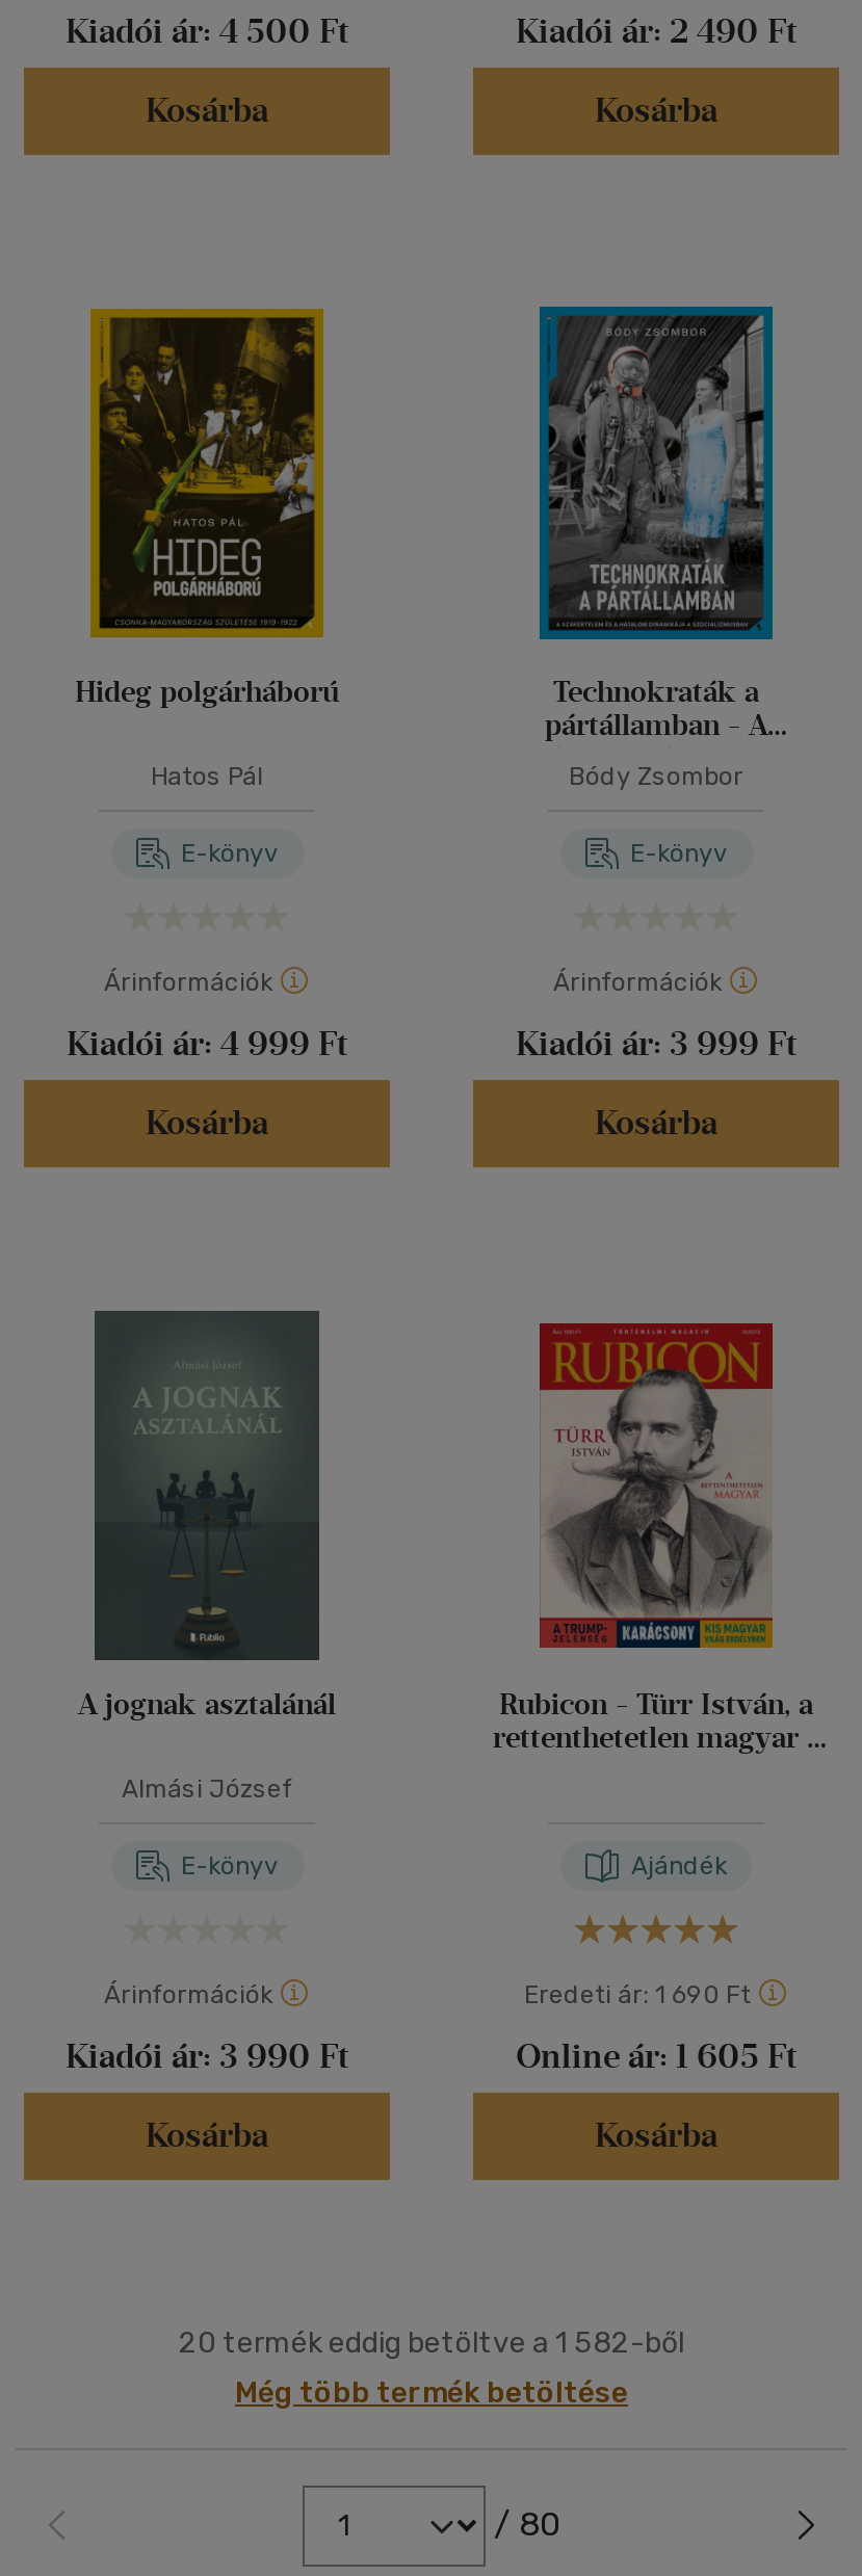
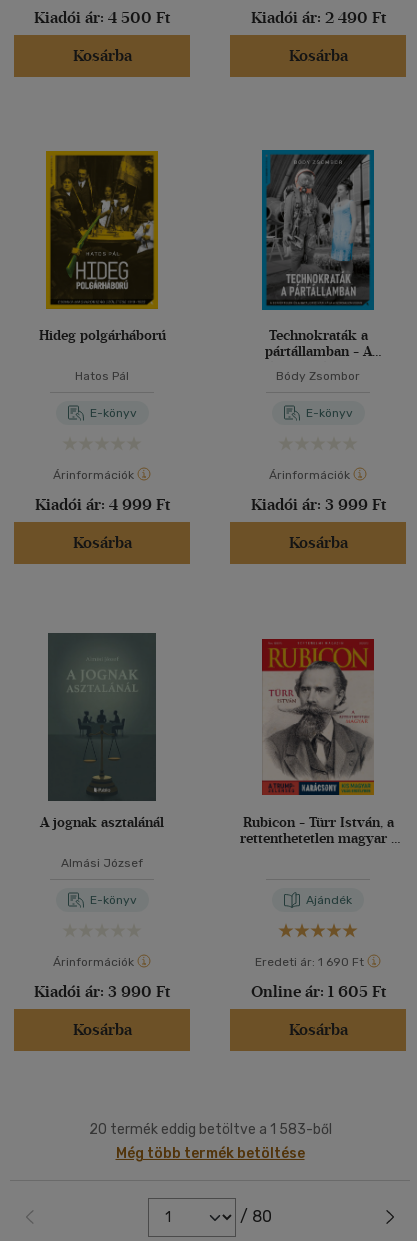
- 20 termék eddig betöltve a 1 582-ből
+ 20 termék eddig betöltve a 1 583-ből
